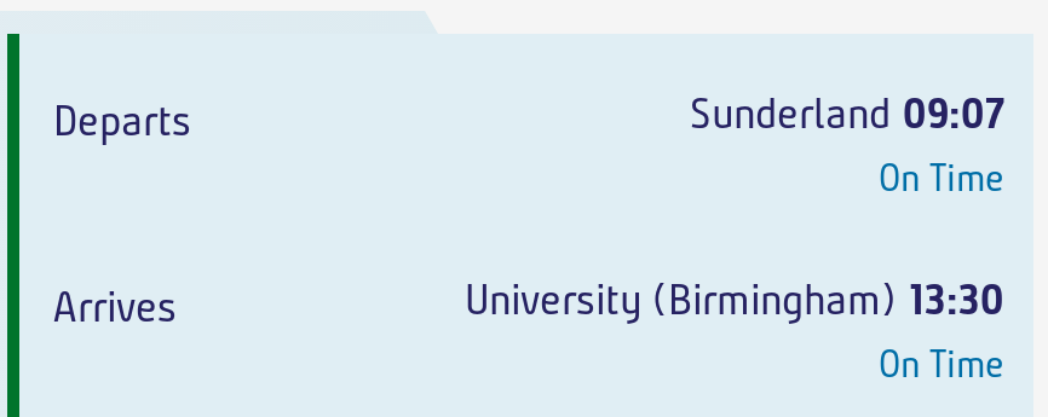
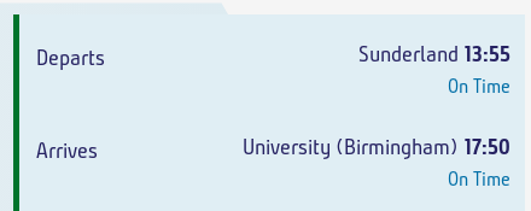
- Sunderland 09:07
+ Sunderland 13:55

- University (Birmingham) 13:30
+ University (Birmingham) 17:50
